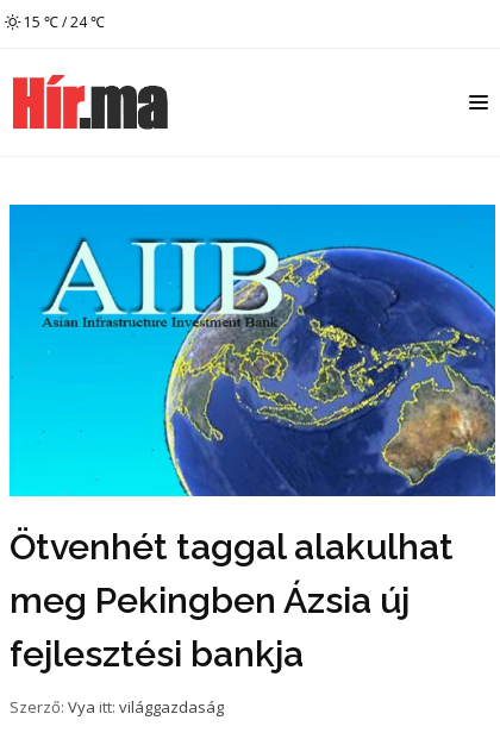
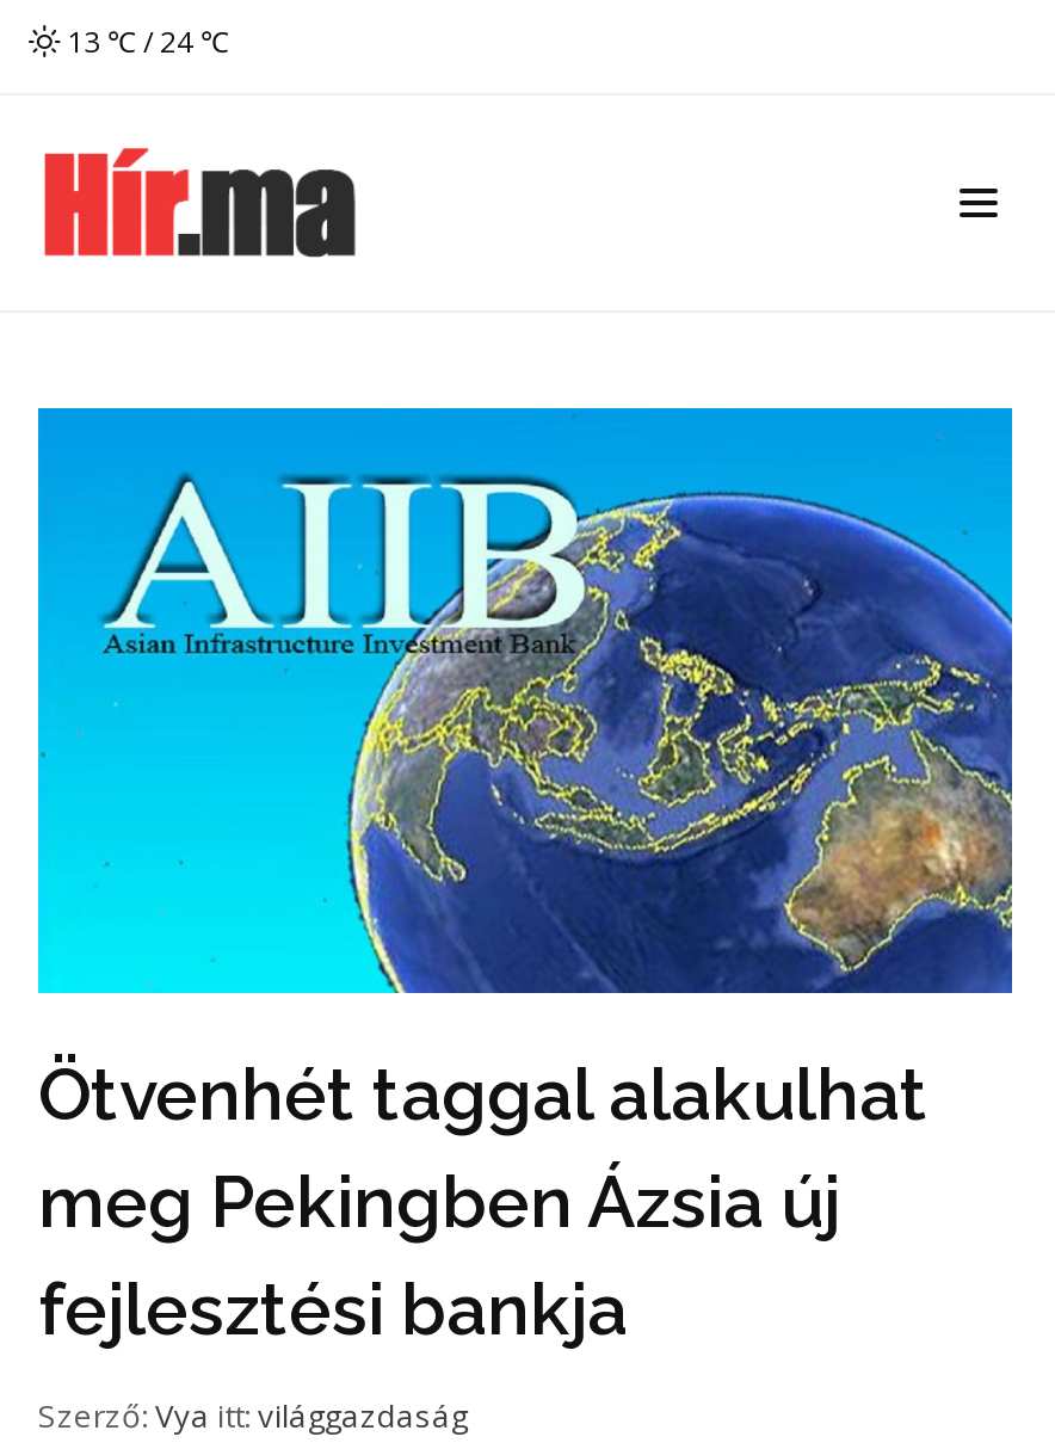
- 15 ℃ / 24 ℃
+ 13 ℃ / 24 ℃
